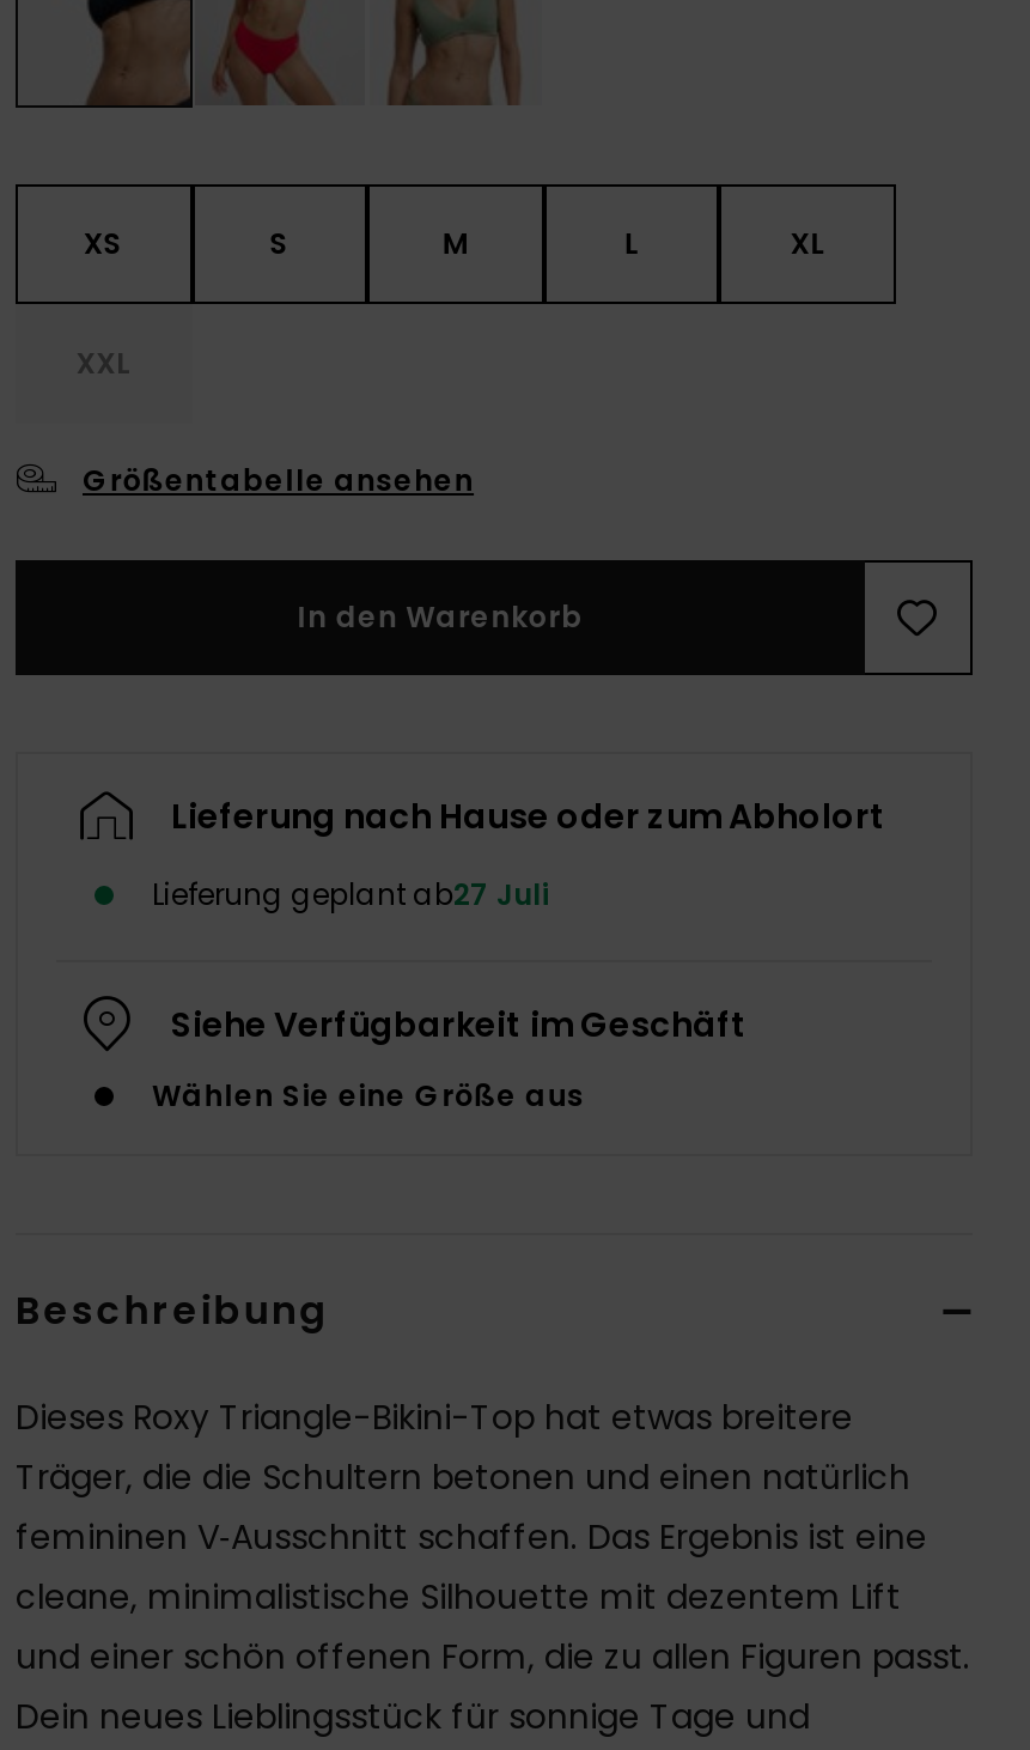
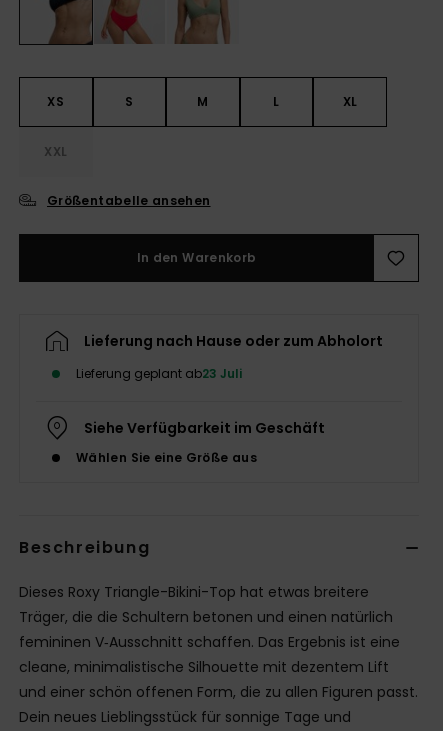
- Lieferung geplant ab27 Juli
+ Lieferung geplant ab23 Juli
